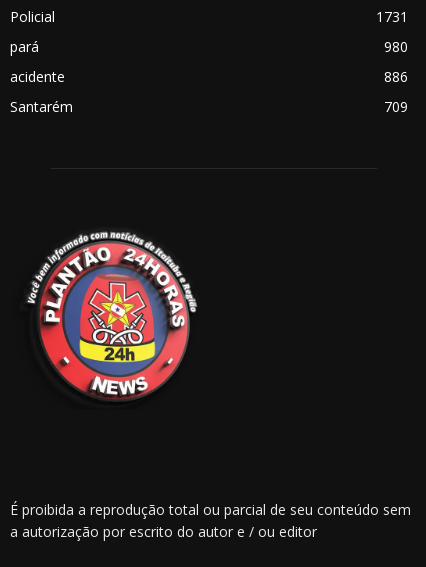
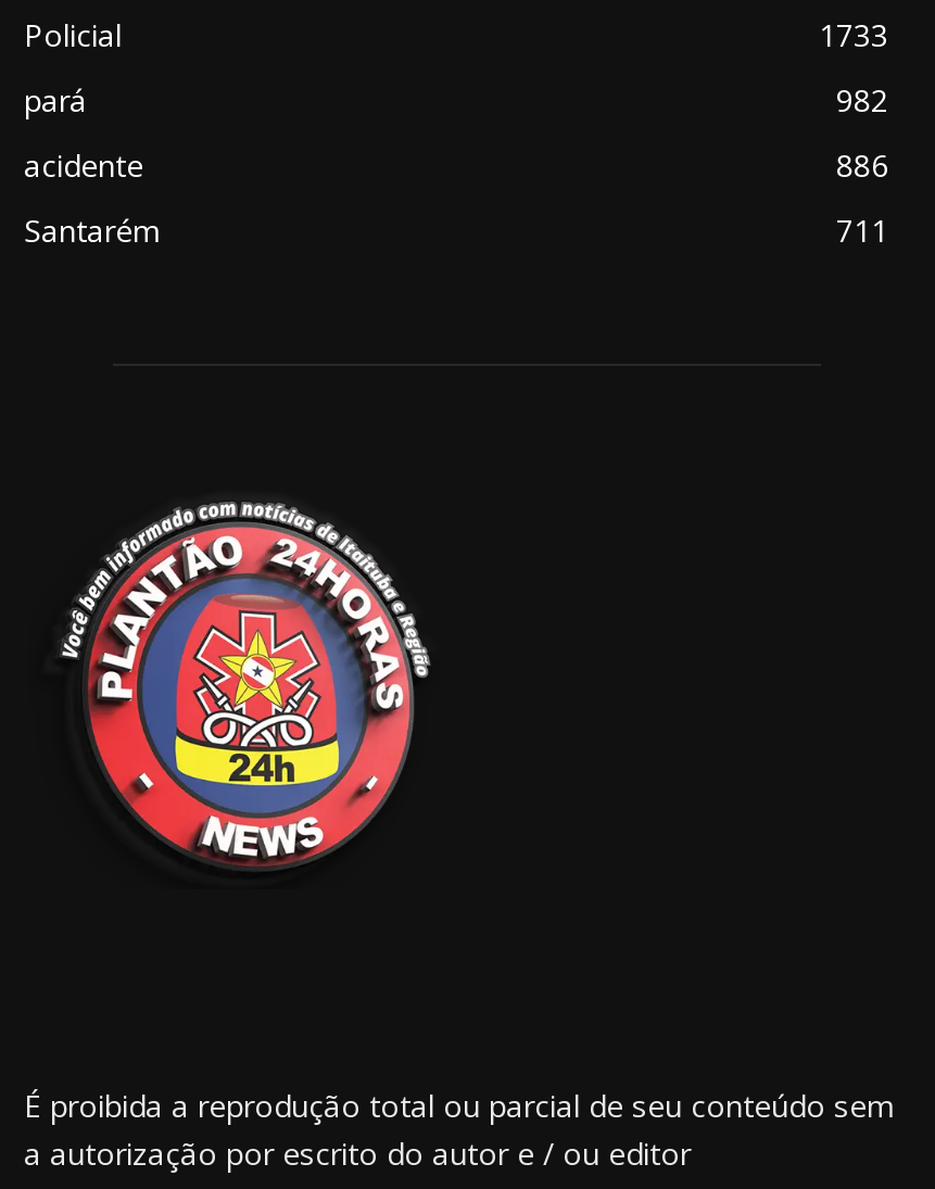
- 1731
+ 1733

- 980
+ 982

- 709
+ 711
